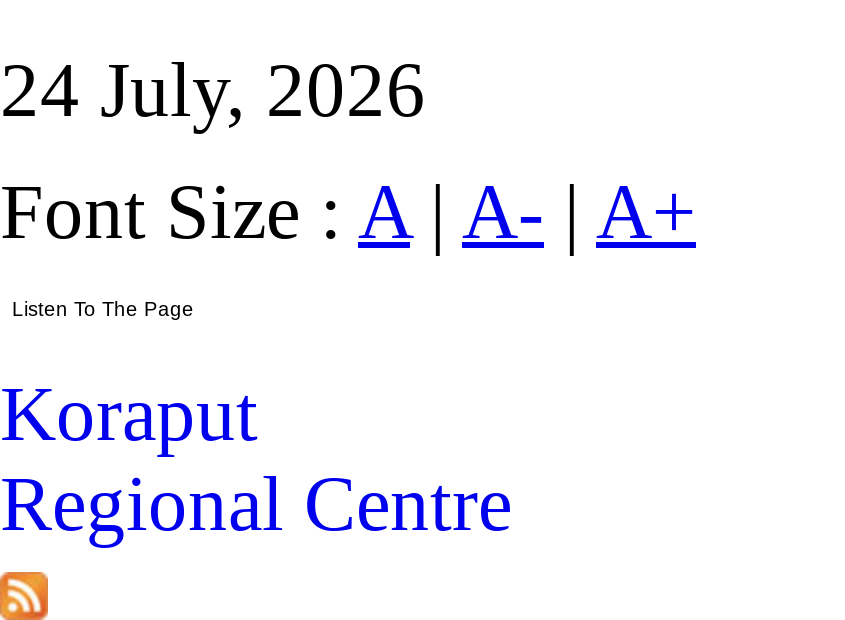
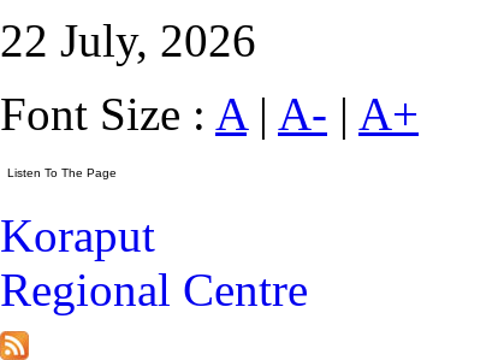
- 24 July, 2026
+ 22 July, 2026
